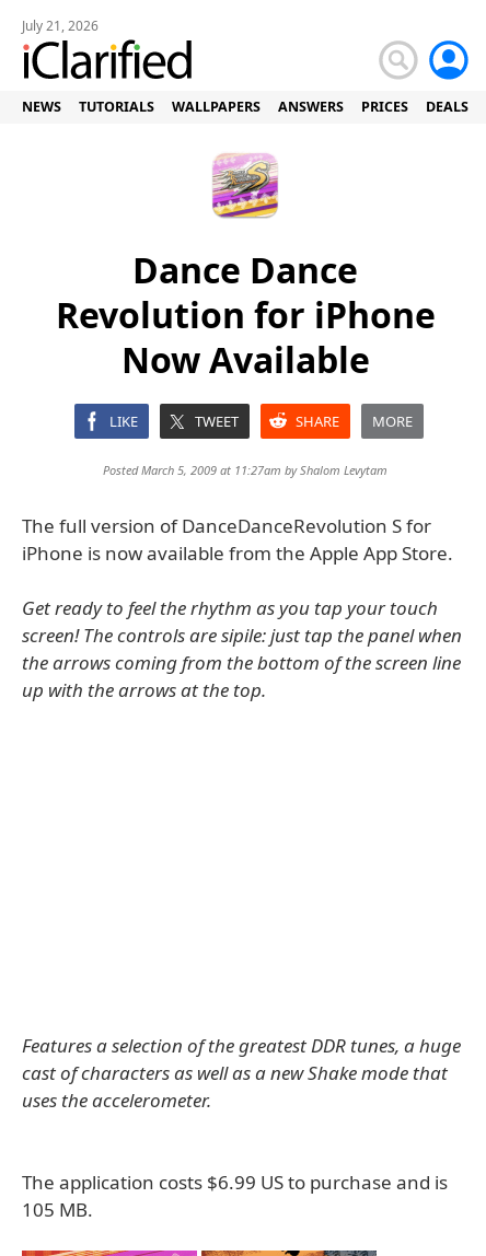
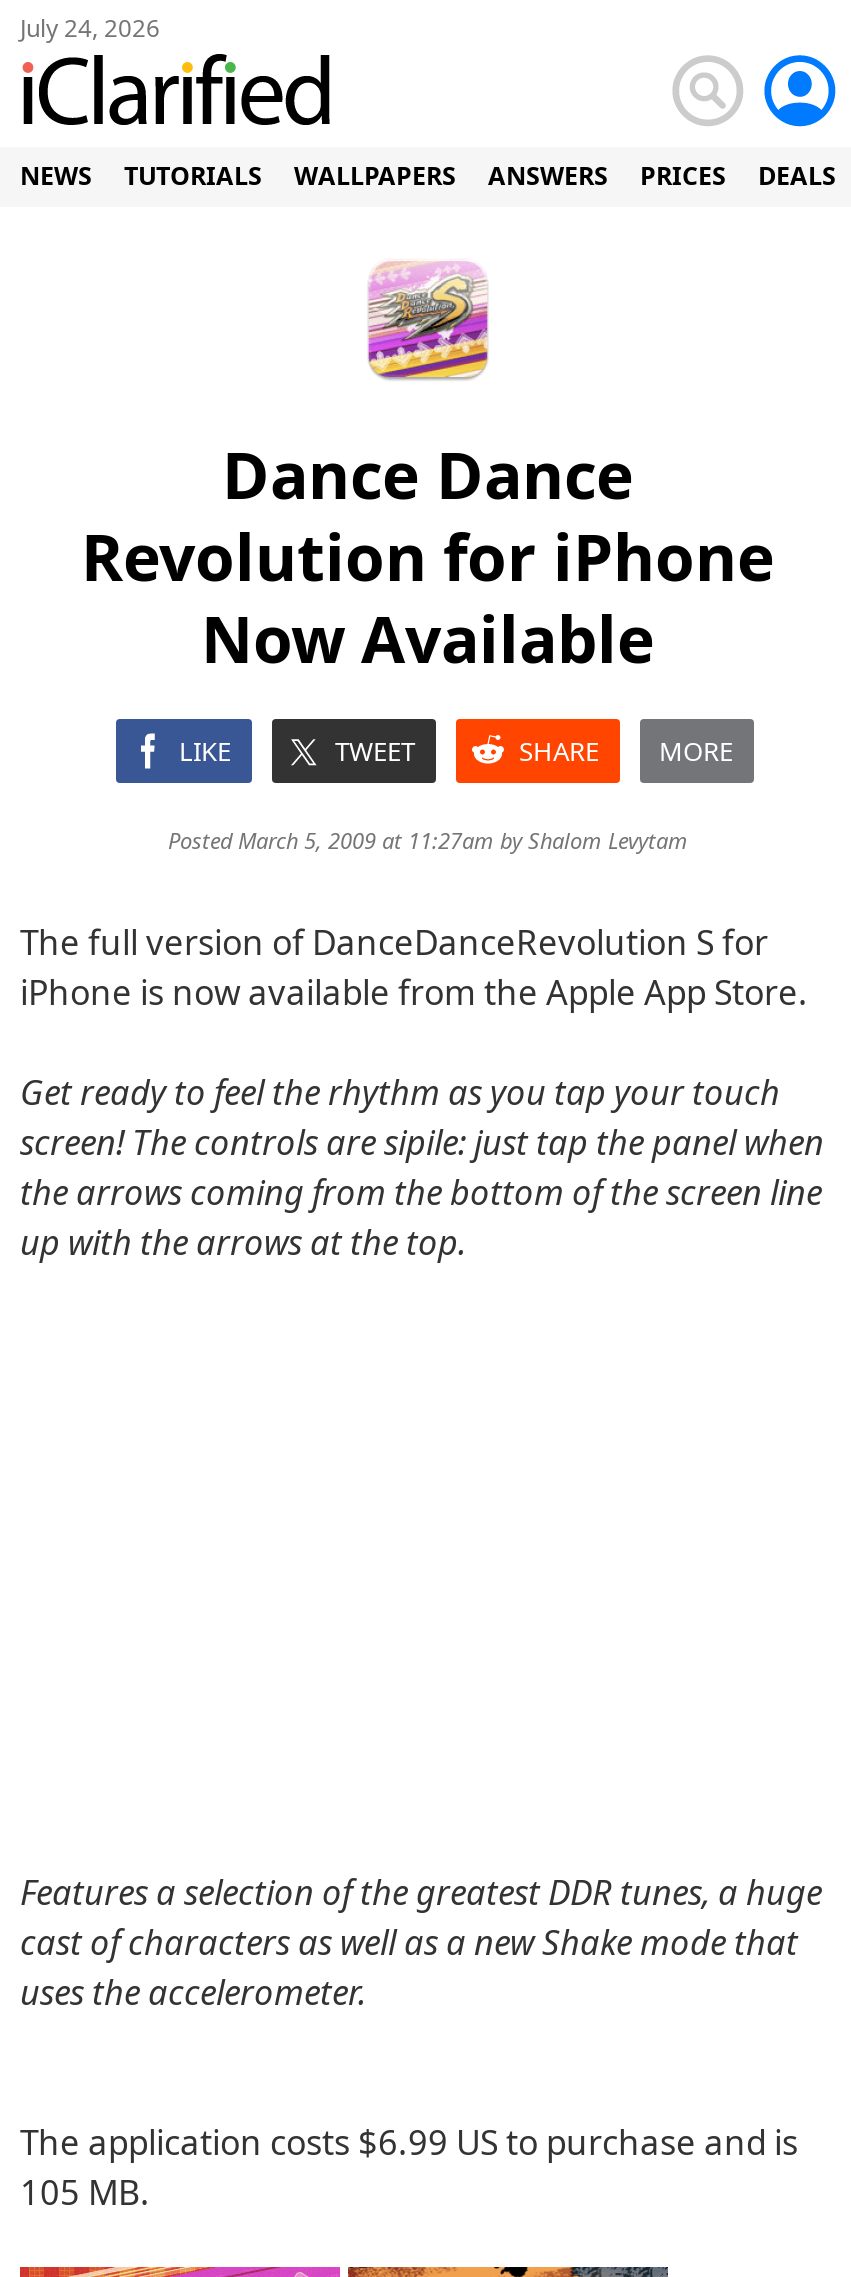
- July 21, 2026
+ July 24, 2026
